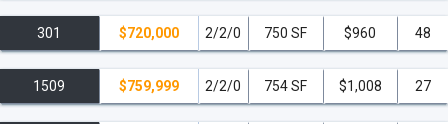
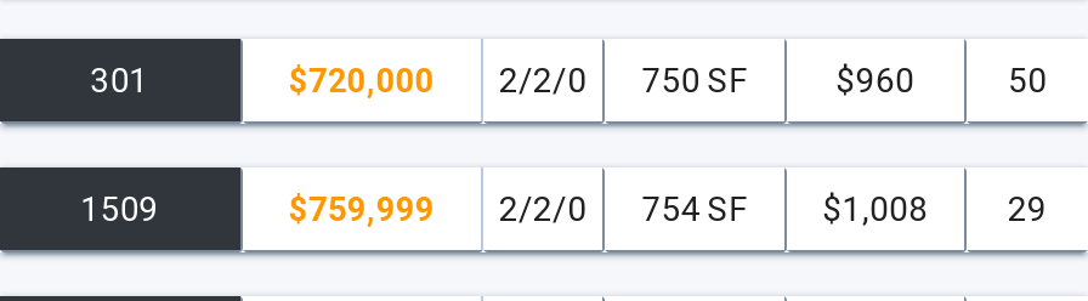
- 48
+ 50

- 27
+ 29
